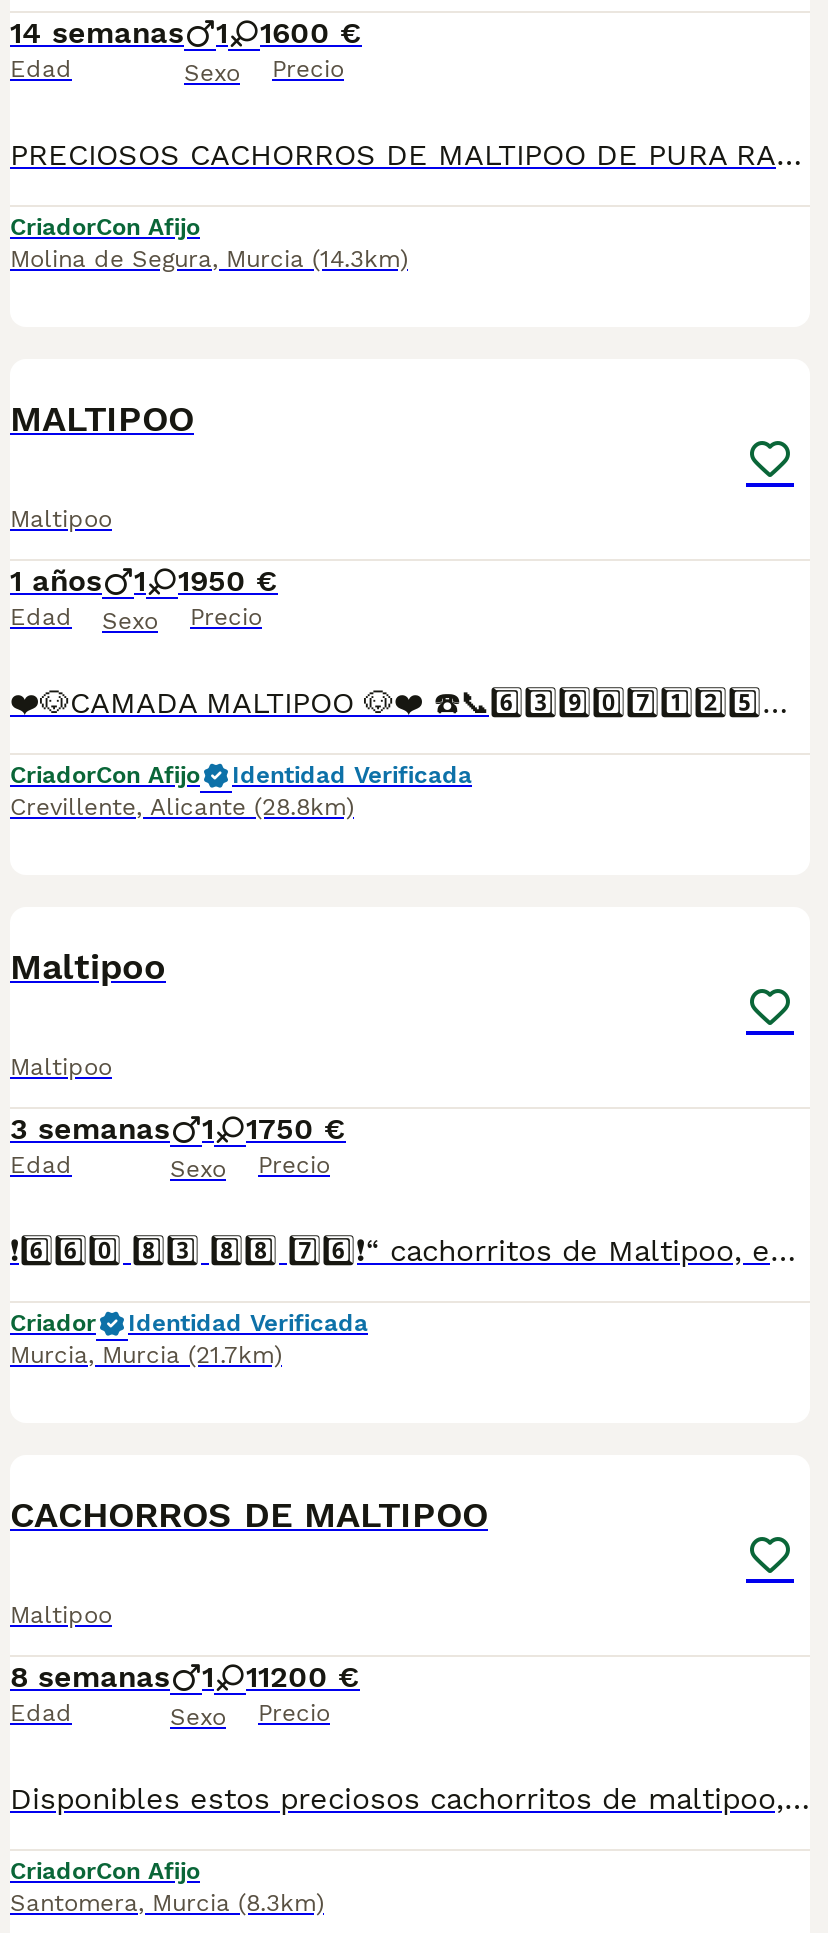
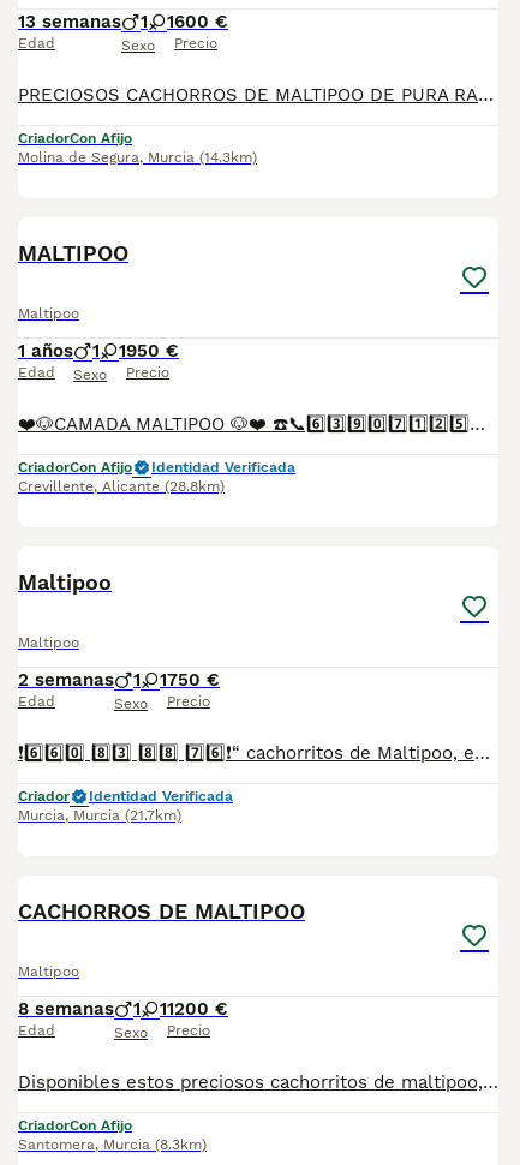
- 14 semanas 1 1 600 €
+ 13 semanas 1 1 600 €

- 3 semanas
+ 2 semanas
